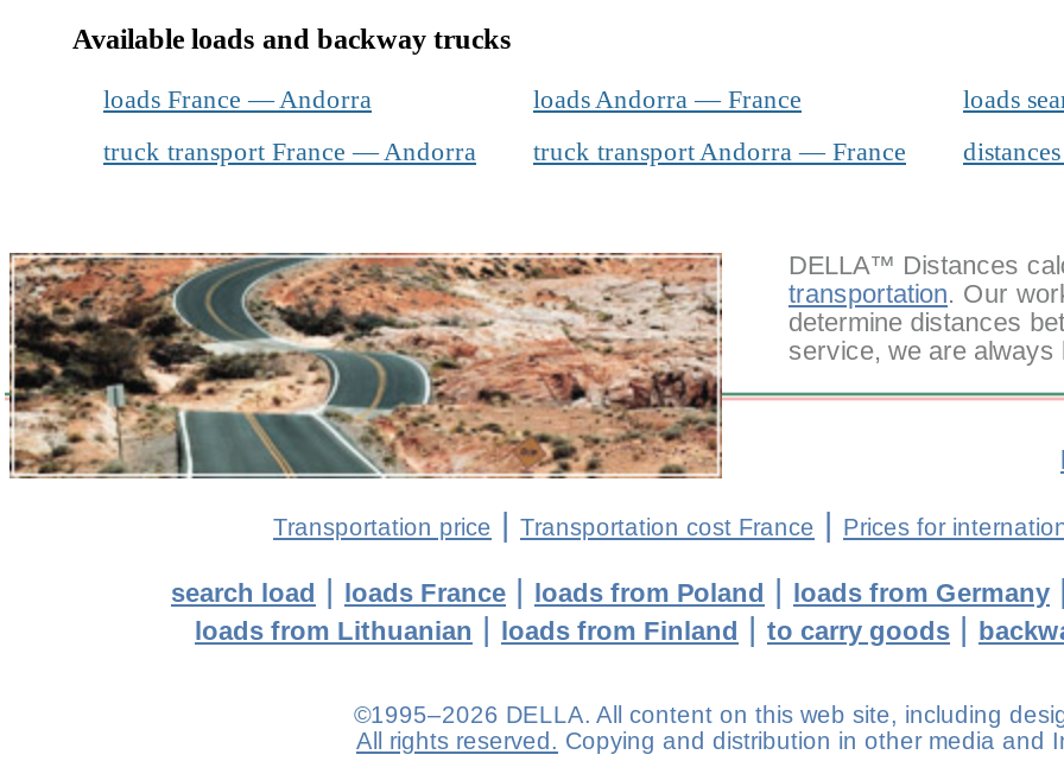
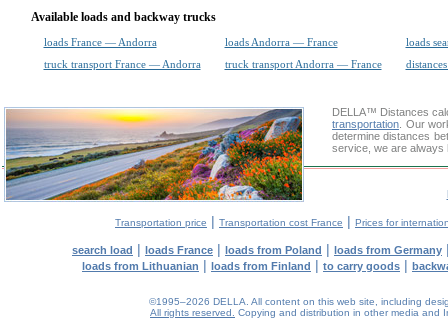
- [image]
+ [image]
